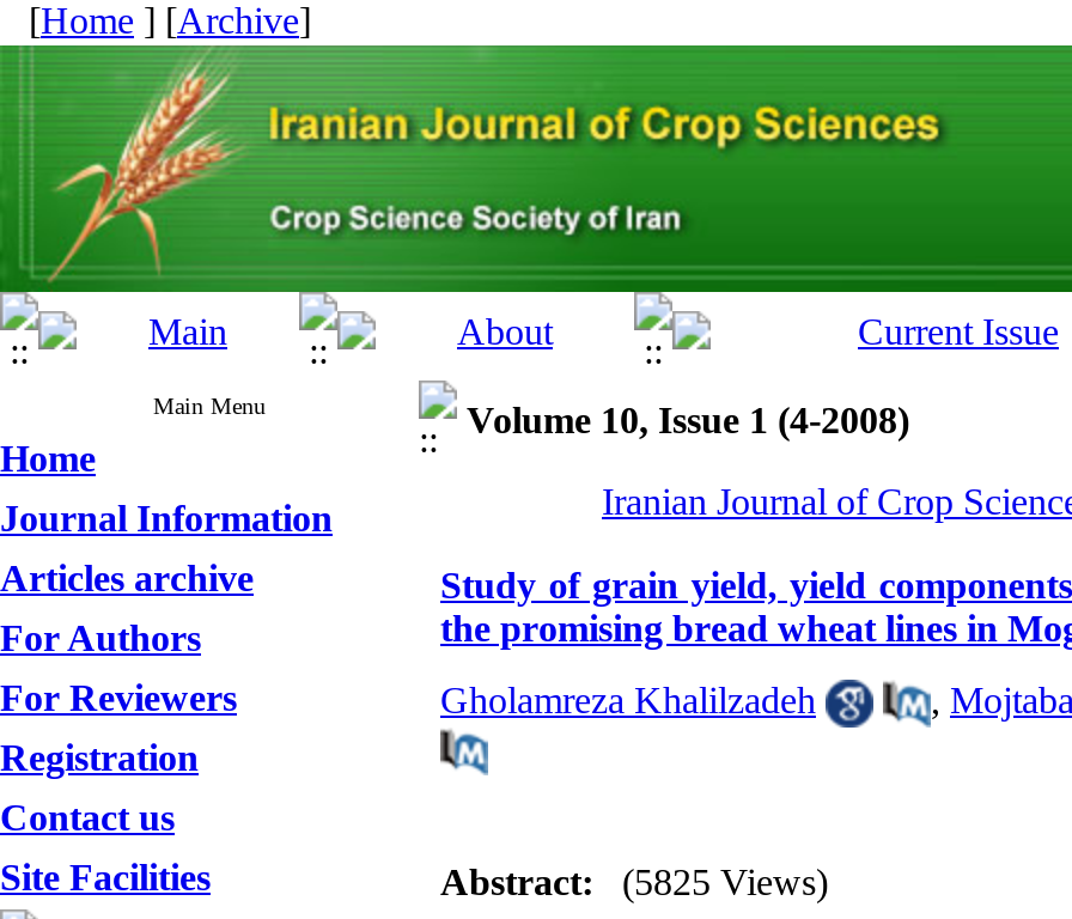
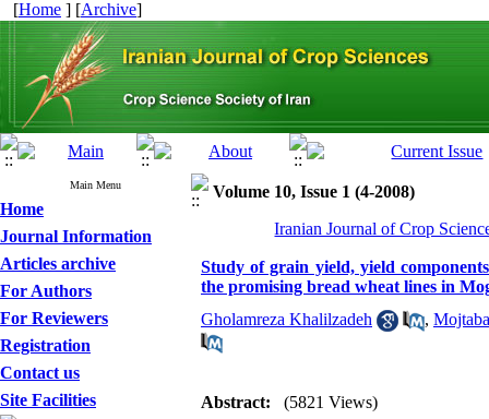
- Abstract: (5825 Views)
+ Abstract: (5821 Views)
